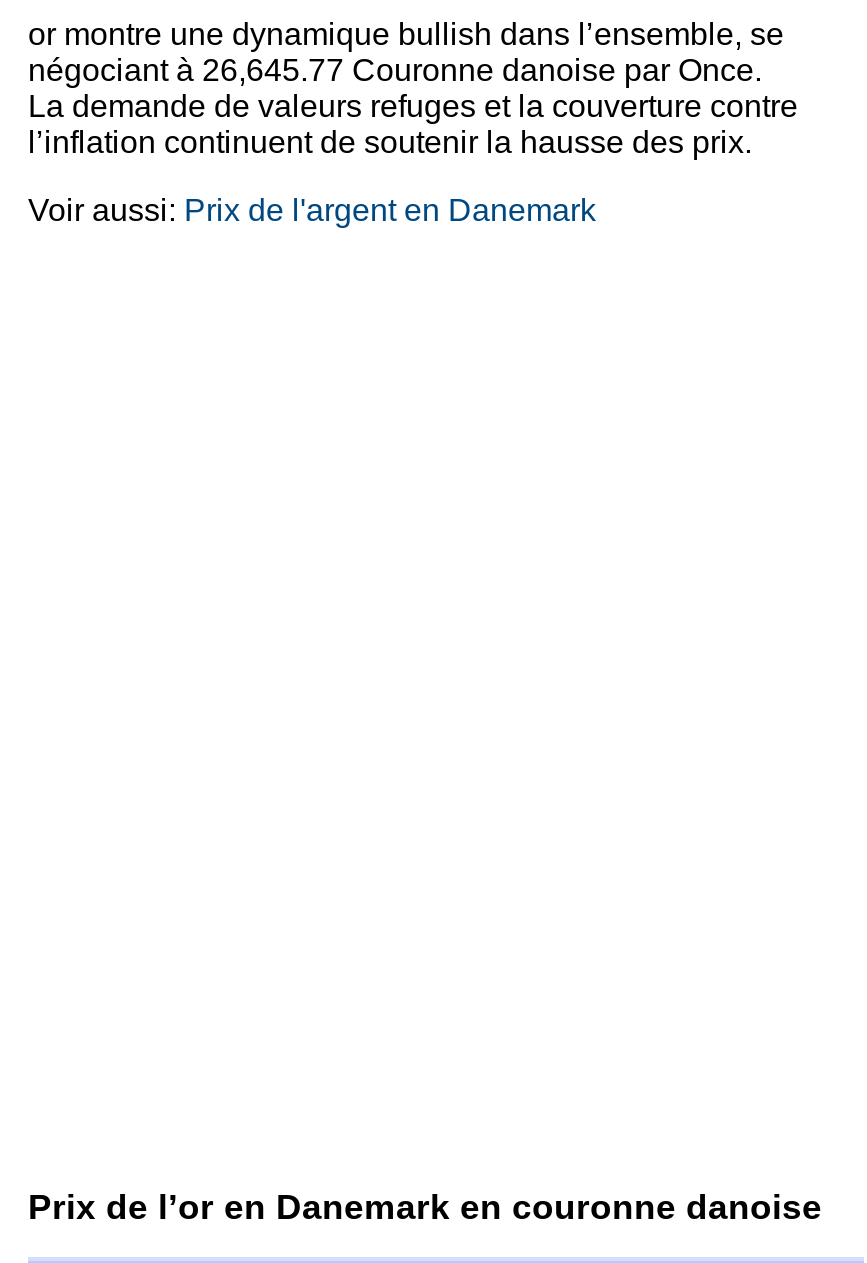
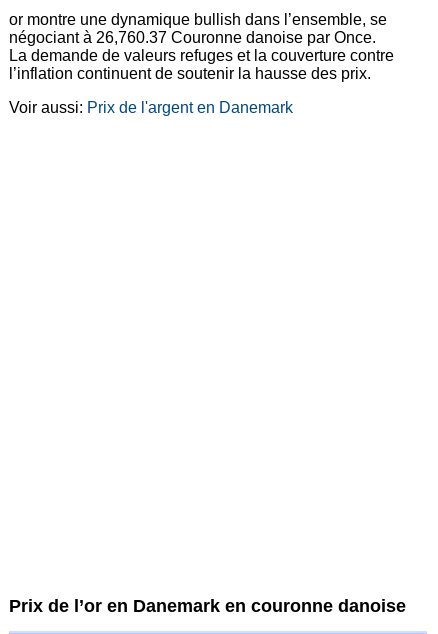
- négociant à 26,645.77 Couronne danoise par Once.
+ négociant à 26,760.37 Couronne danoise par Once.
